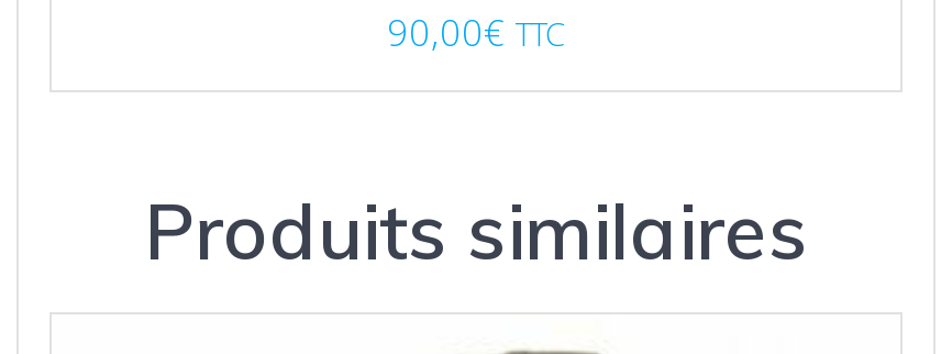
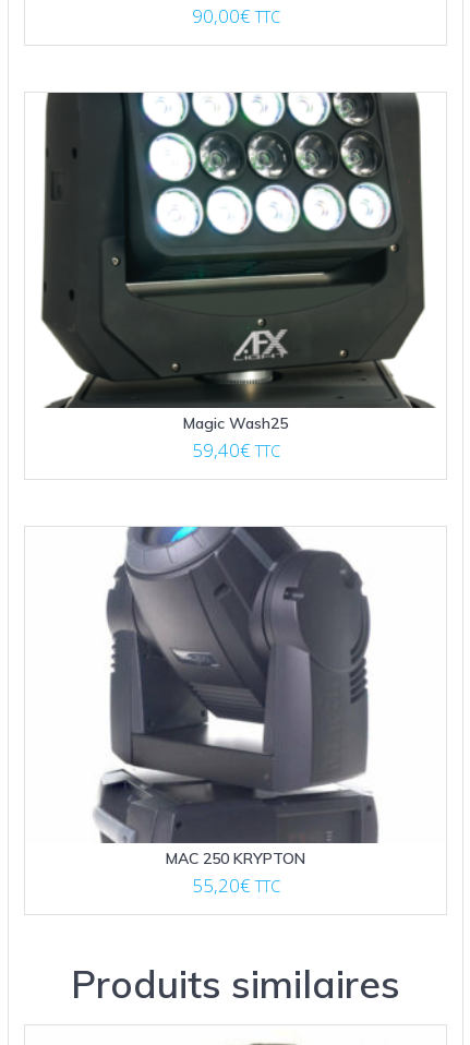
+ [image]
+ Magic Wash25
+ 59,40€ TTC

+ [image]
+ MAC 250 KRYPTON
+ 55,20€ TTC
